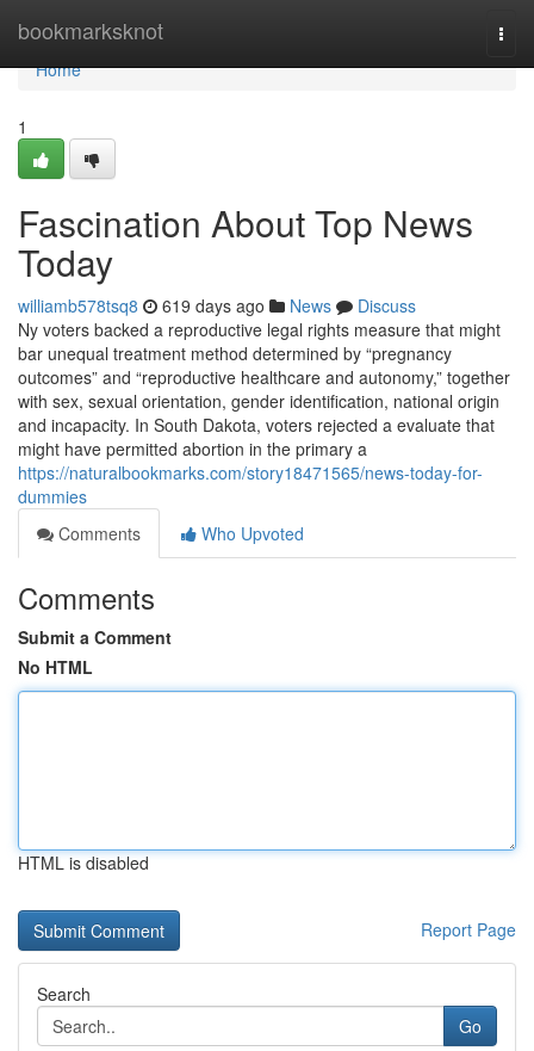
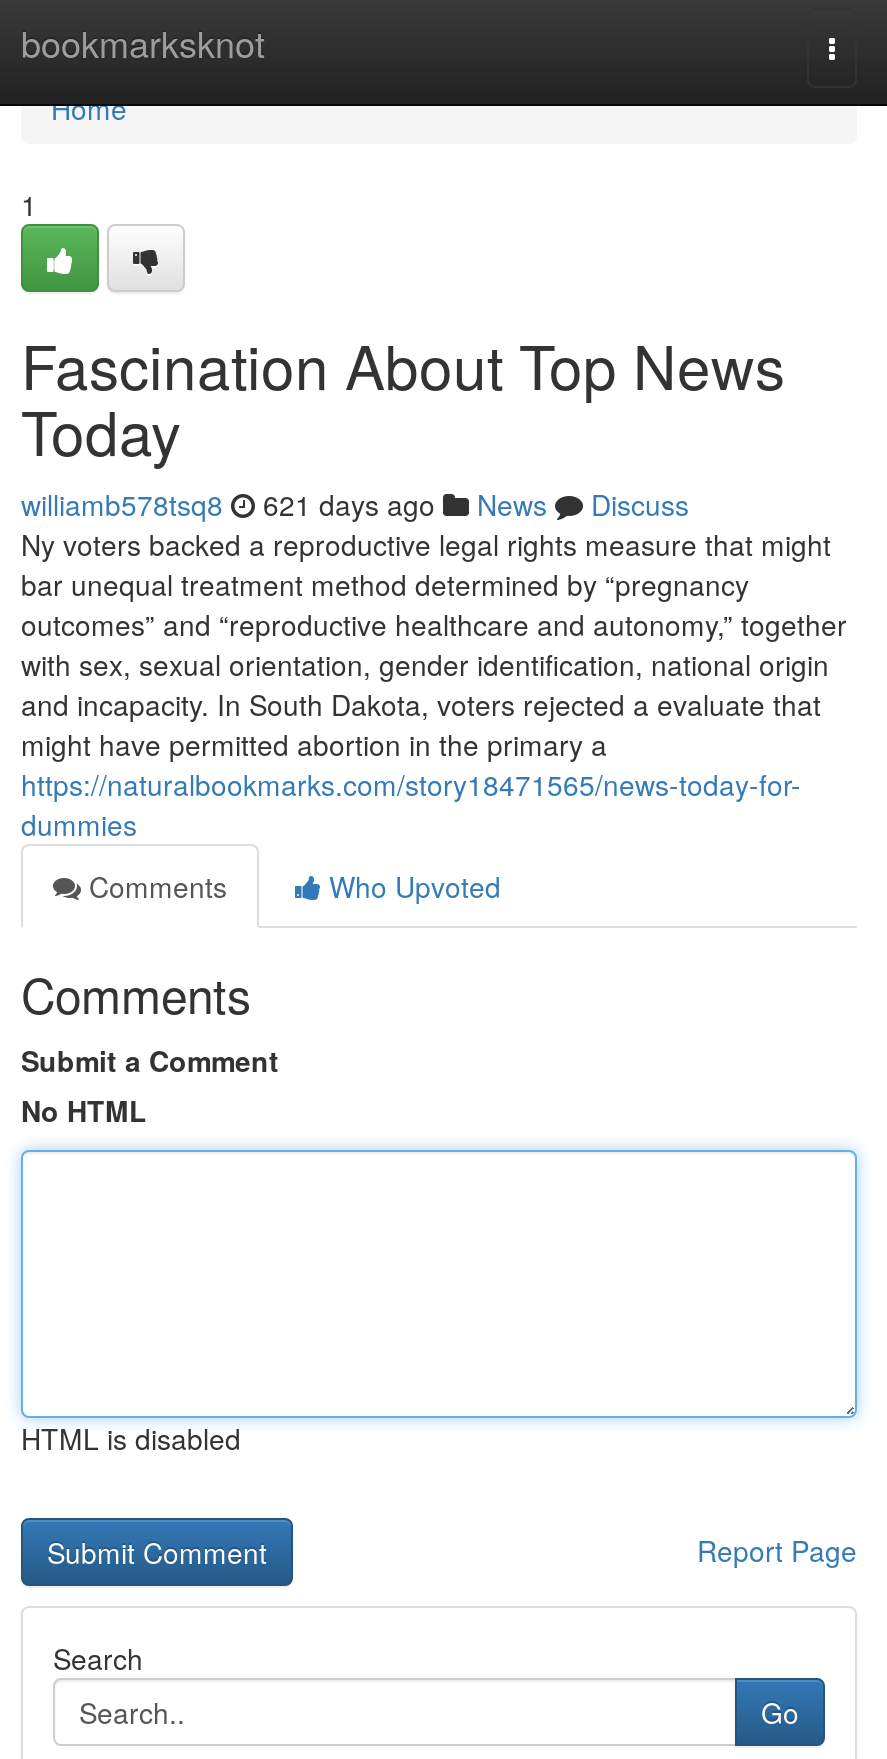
- williamb578tsq8 619 days ago News Discuss
+ williamb578tsq8 621 days ago News Discuss
